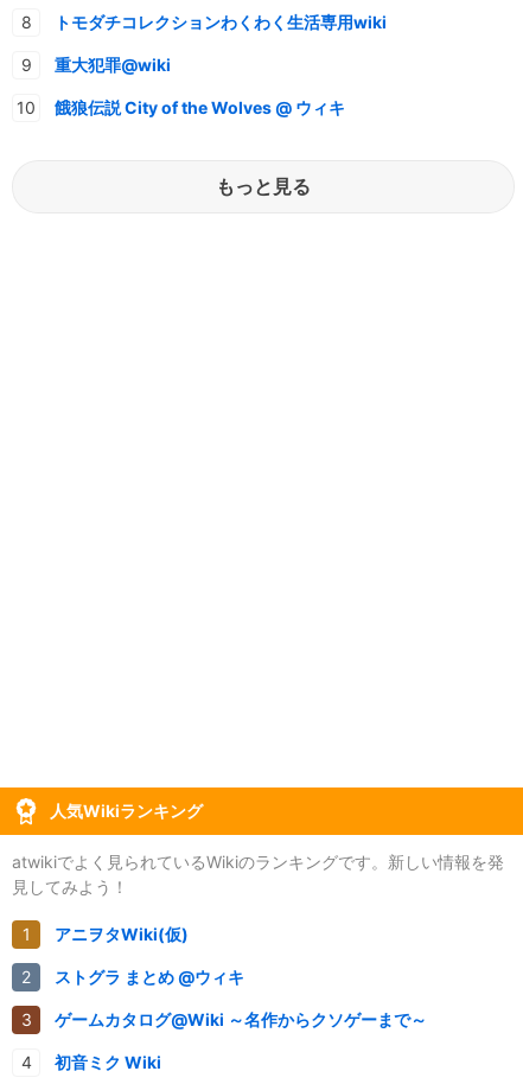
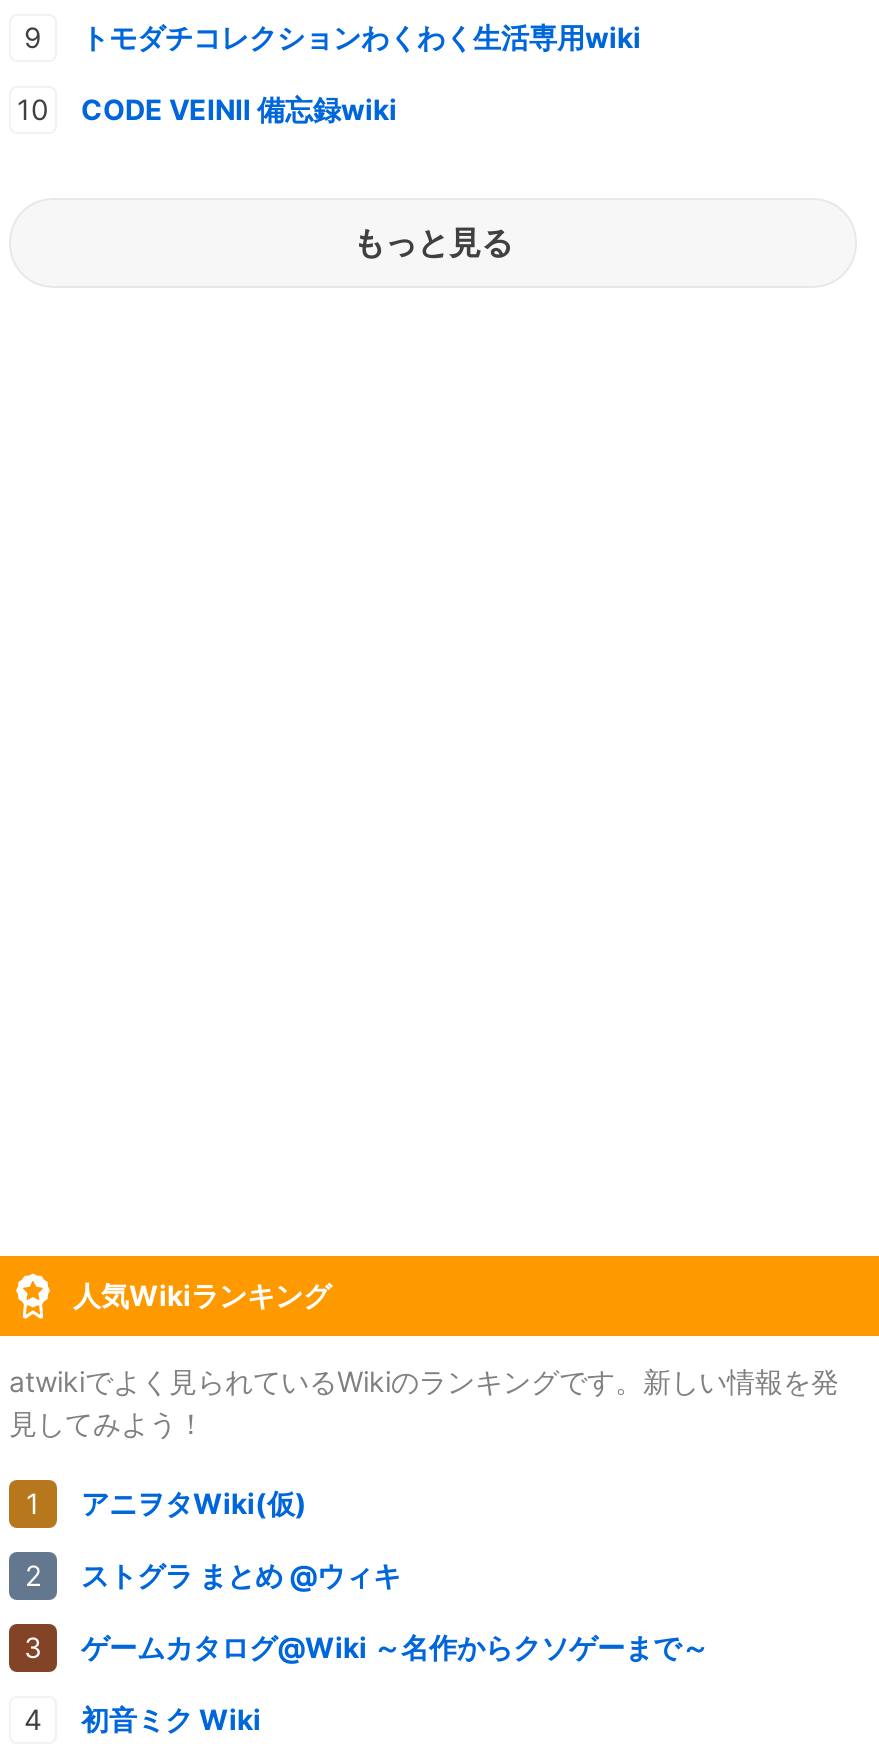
- 重大犯罪@wiki
- 餓狼伝説 City of the Wolves @ ウィキ
+ CODE VEINⅡ 備忘録wiki
